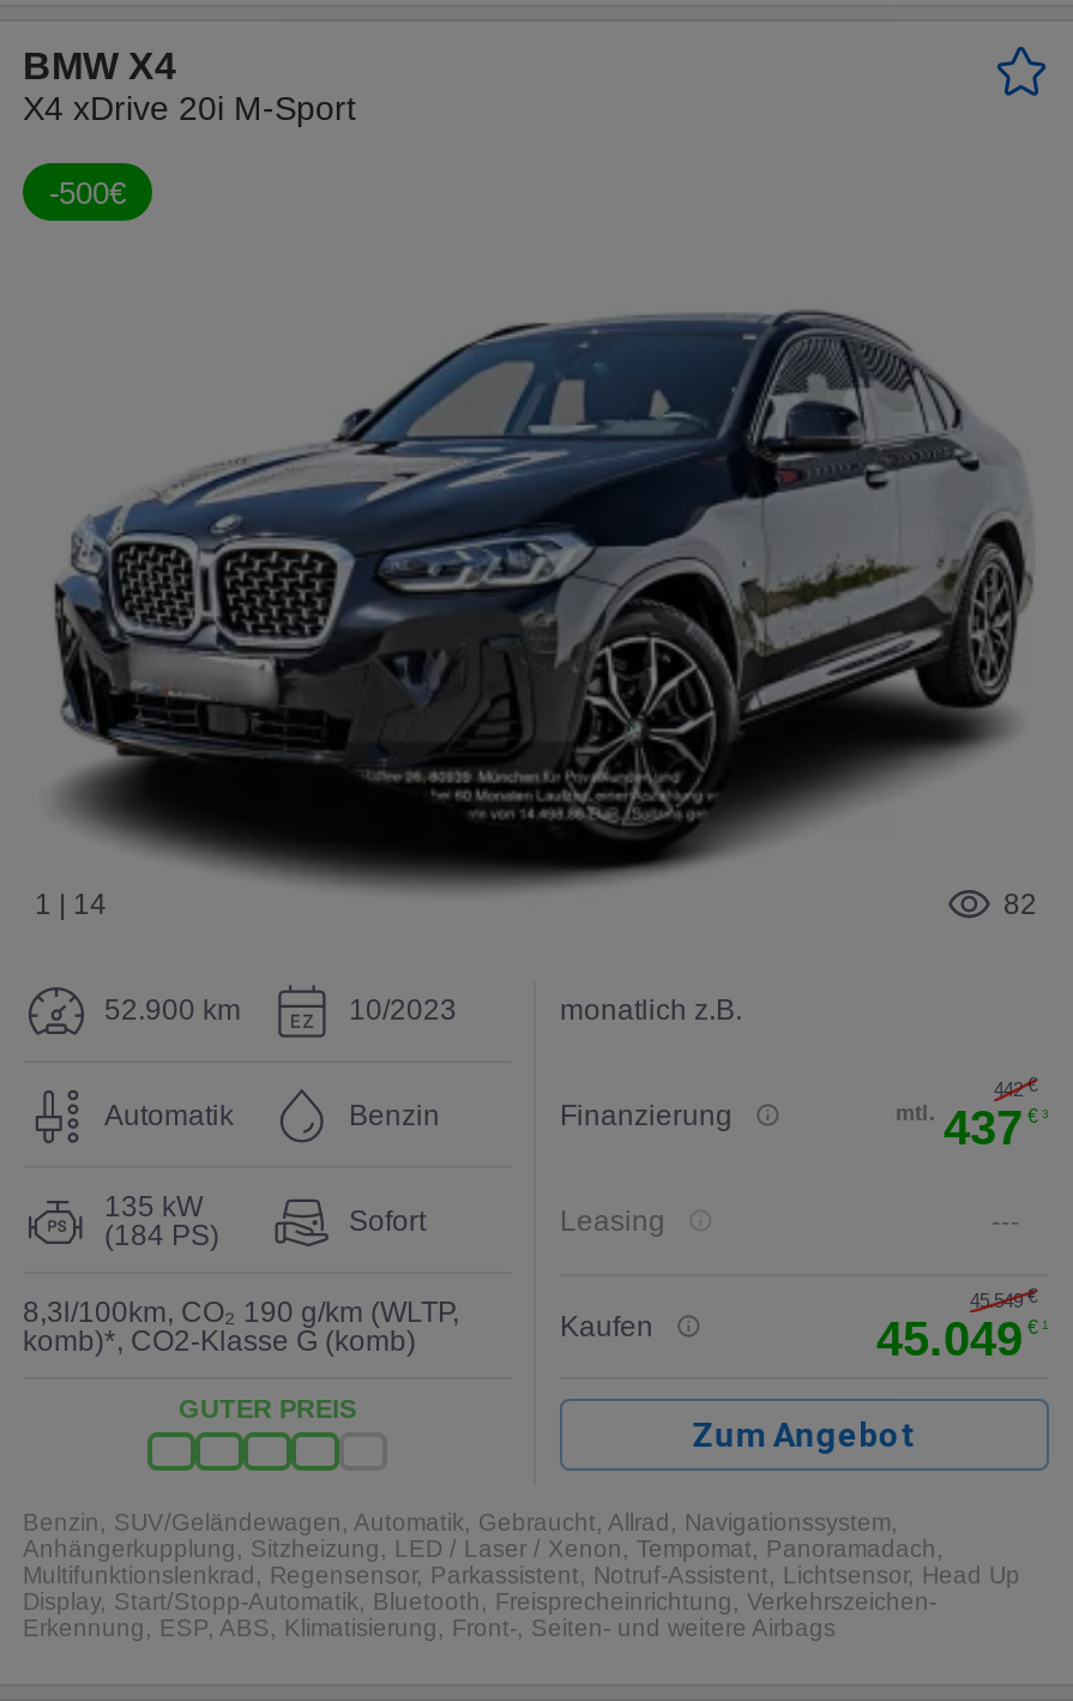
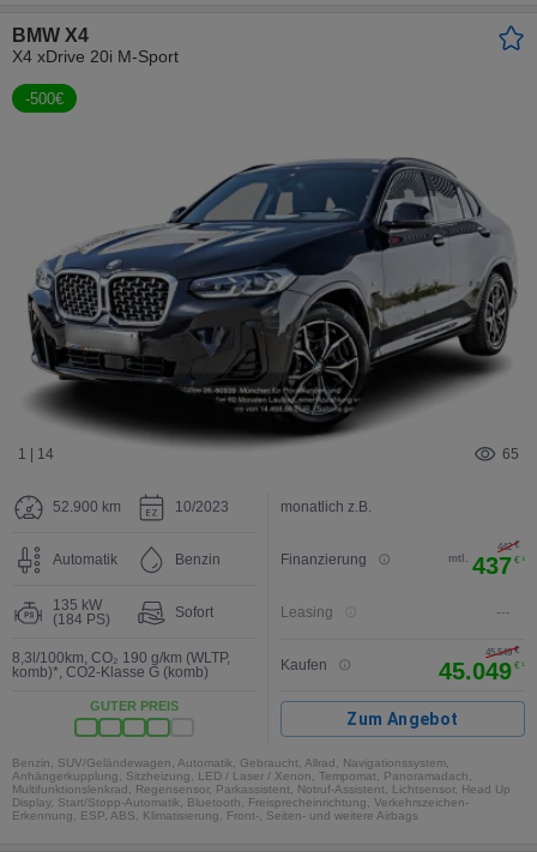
- 82
+ 65
